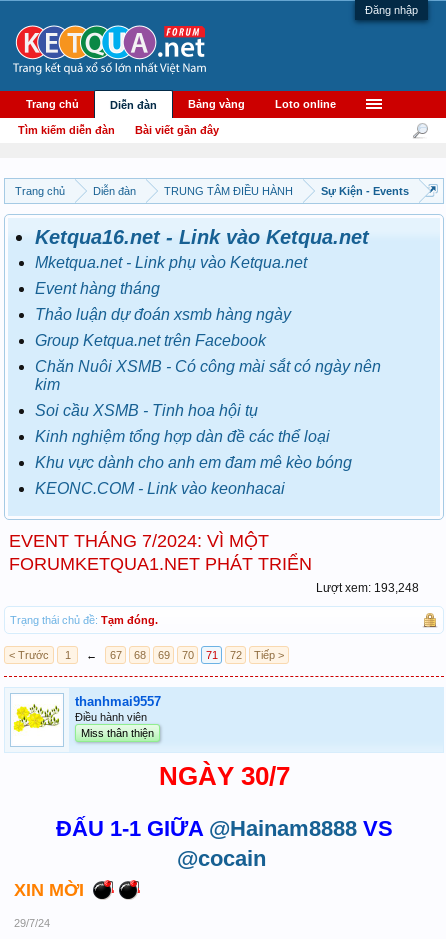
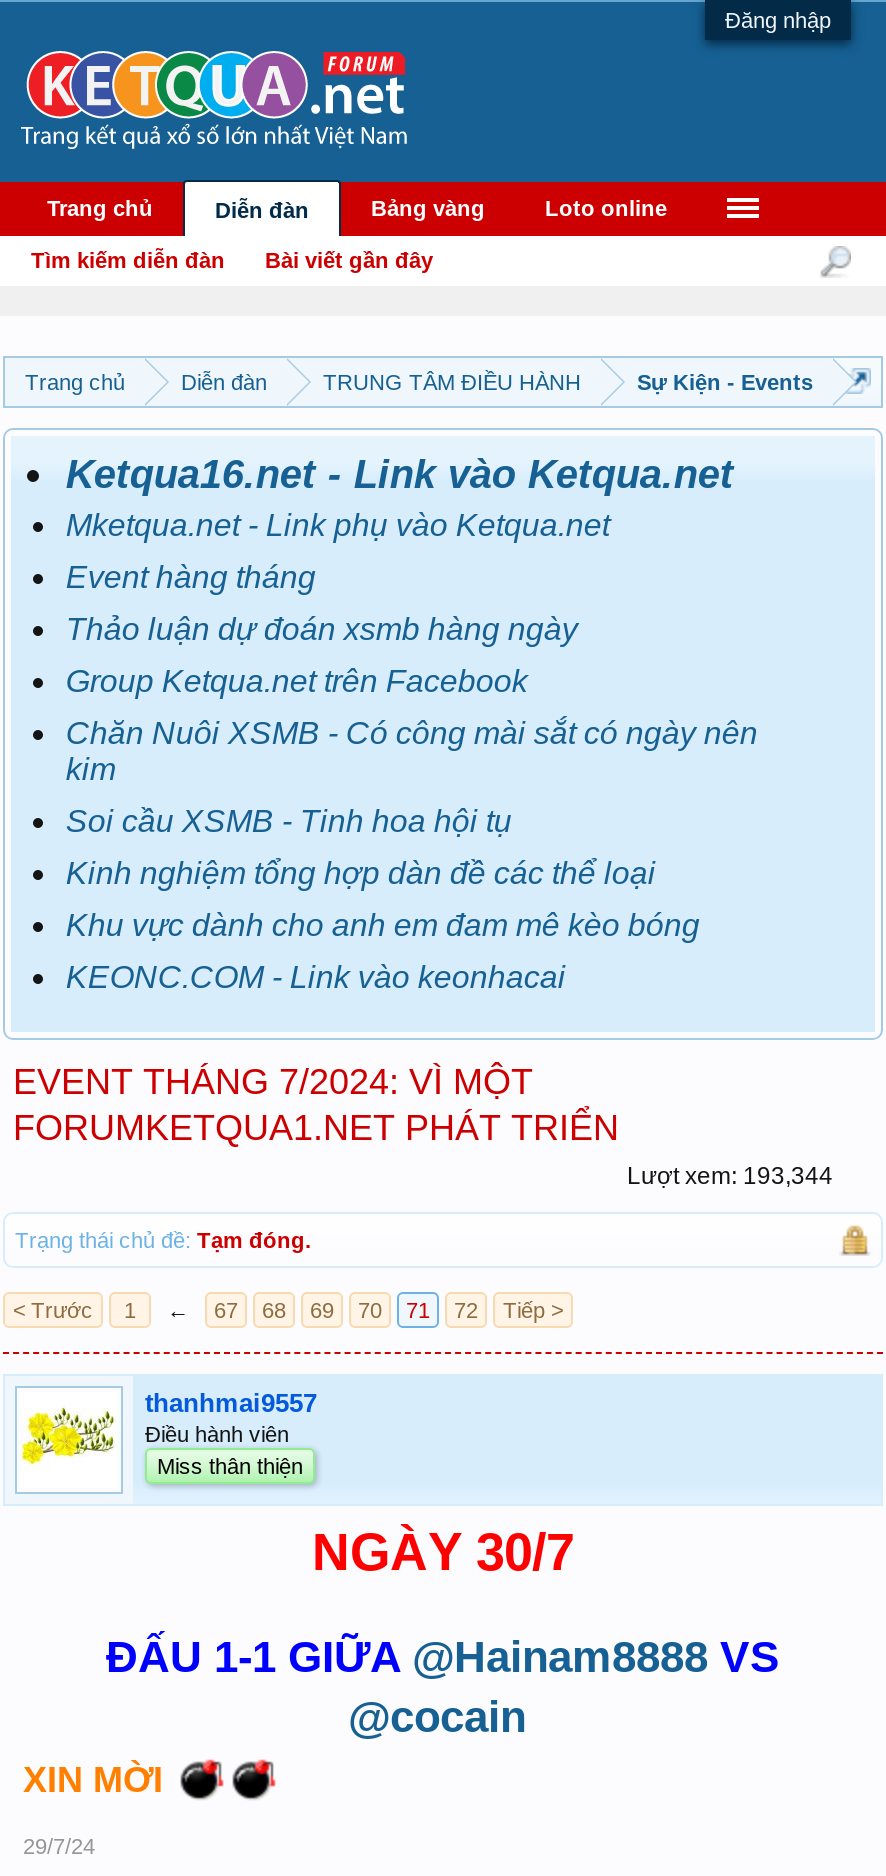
- Lượt xem: 193,248
+ Lượt xem: 193,344
